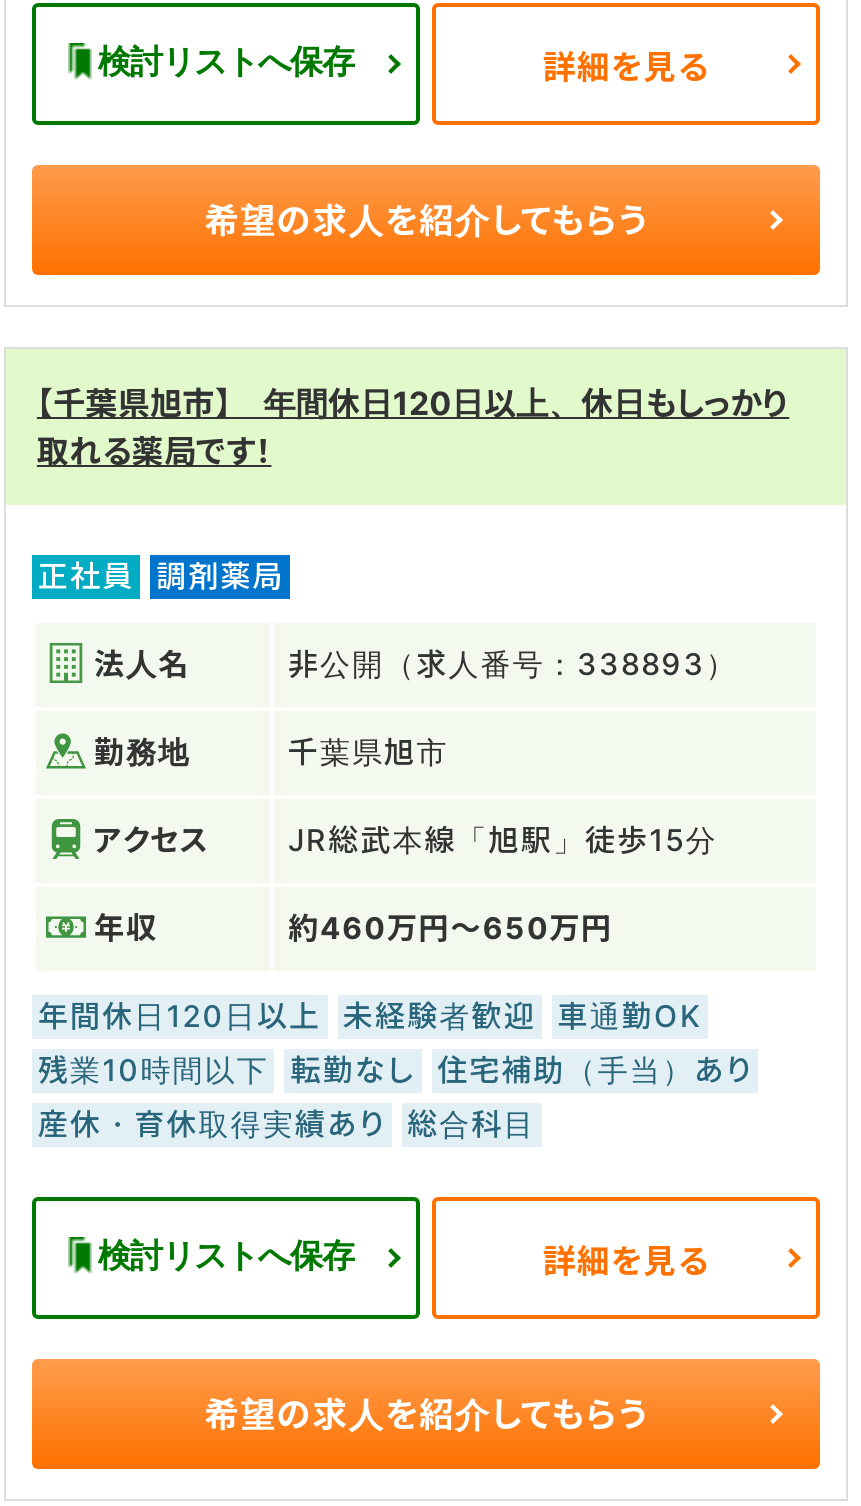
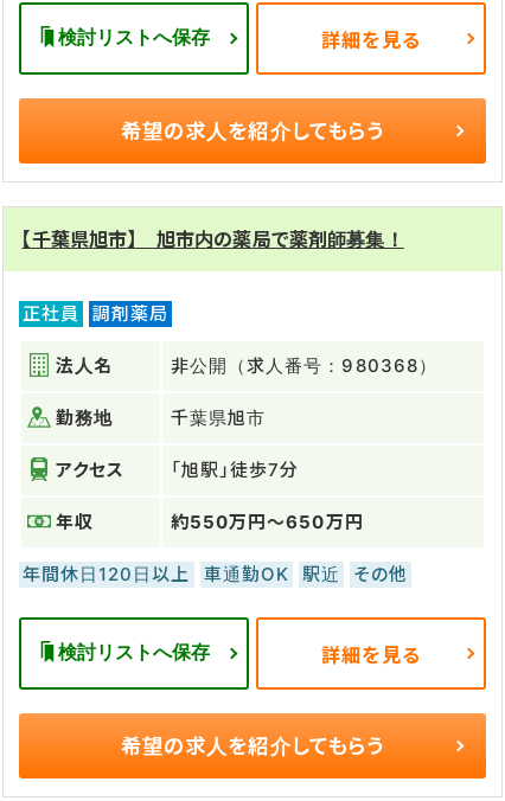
- 【千葉県旭市】 年間休日120日以上、休日もしっかり
- 取れる薬局です！
+ 【千葉県旭市】 旭市内の薬局で薬剤師募集！

- 非公開（求人番号：338893）
+ 非公開（求人番号：980368）

- JR総武本線「旭駅」徒歩15分
+ 「旭駅」徒歩7分

- 約460万円～650万円
+ 約550万円～650万円

- 年間休日120日以上 未経験者歓迎 車通勤OK
- 残業10時間以下 転勤なし 住宅補助（手当）あり
- 産休・育休取得実績あり 総合科目
+ 年間休日120日以上 車通勤OK 駅近 その他
